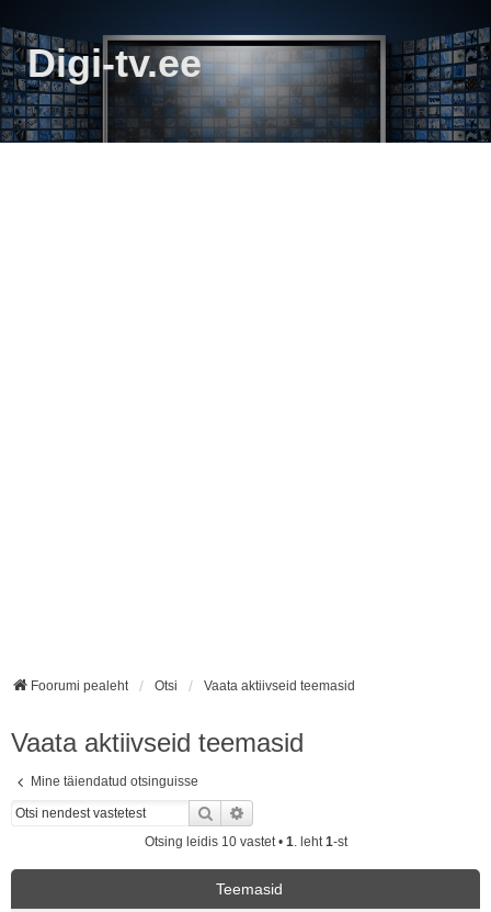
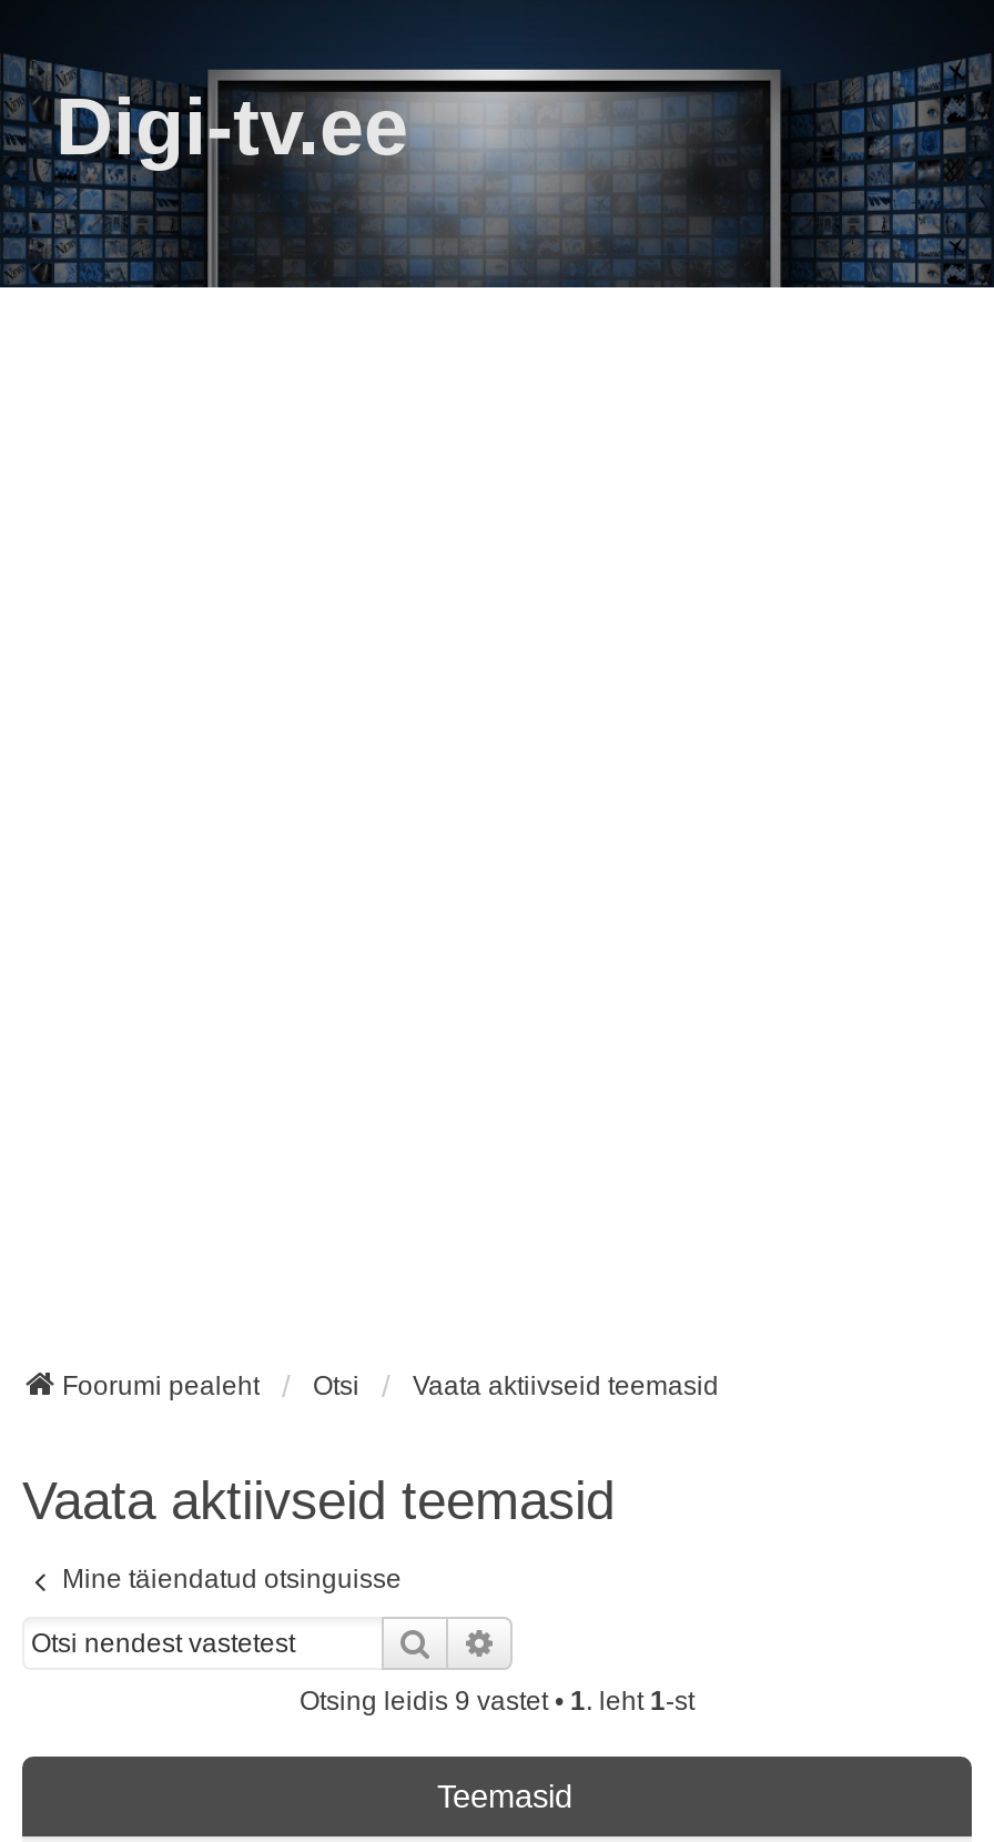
- Otsing leidis 10 vastet • 1. leht 1-st
+ Otsing leidis 9 vastet • 1. leht 1-st
